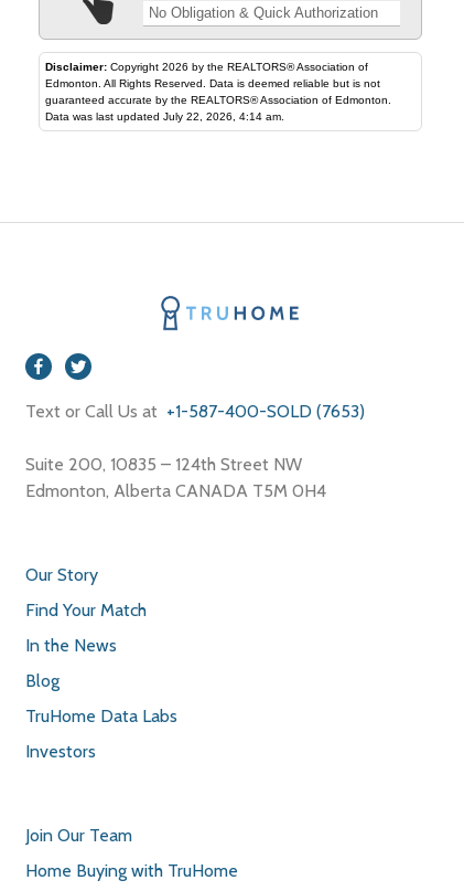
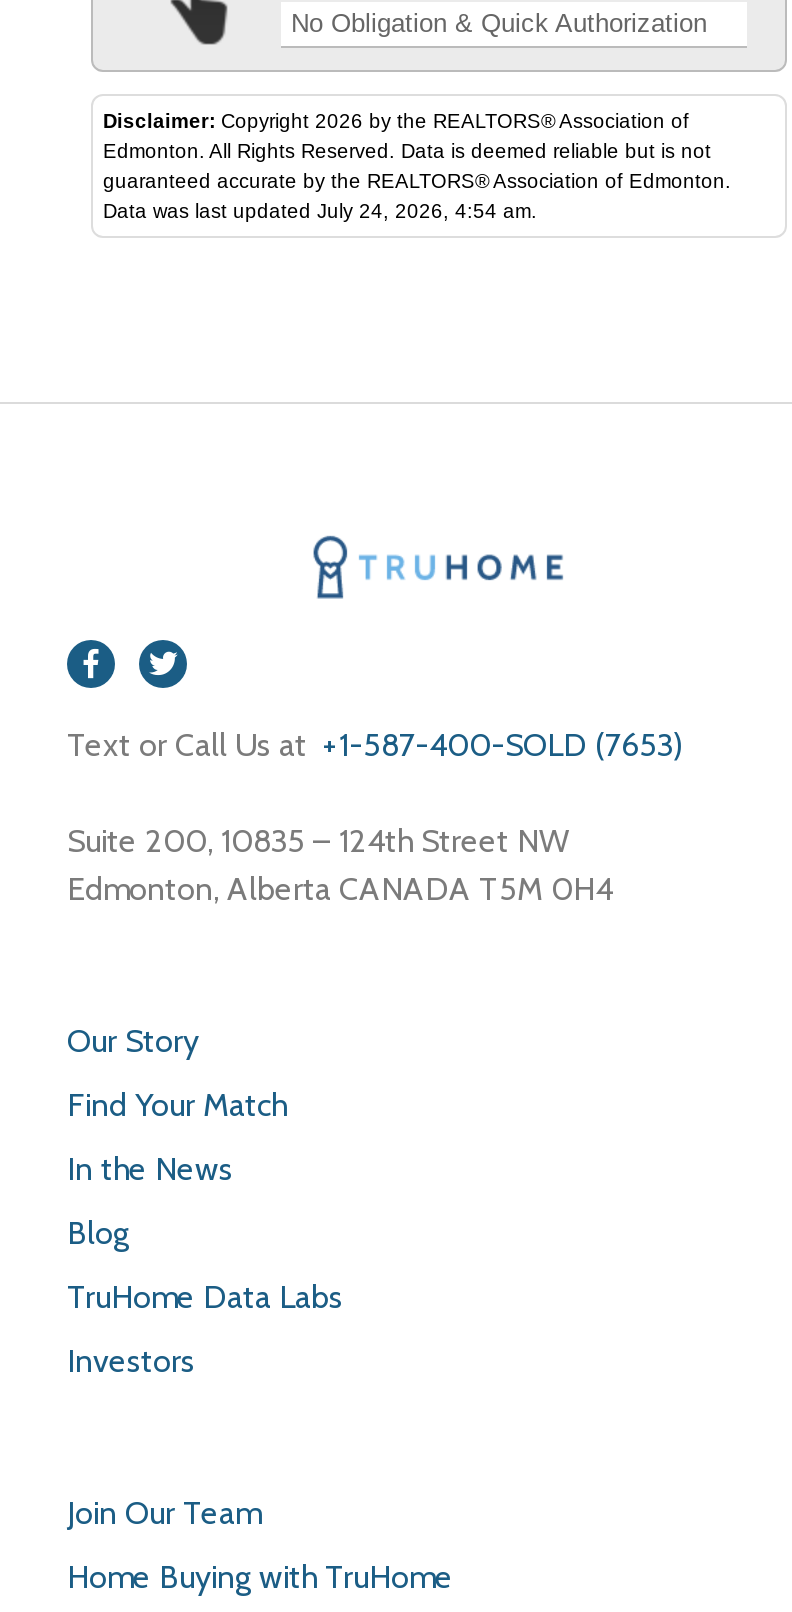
- Data was last updated July 22, 2026, 4:14 am.
+ Data was last updated July 24, 2026, 4:54 am.
